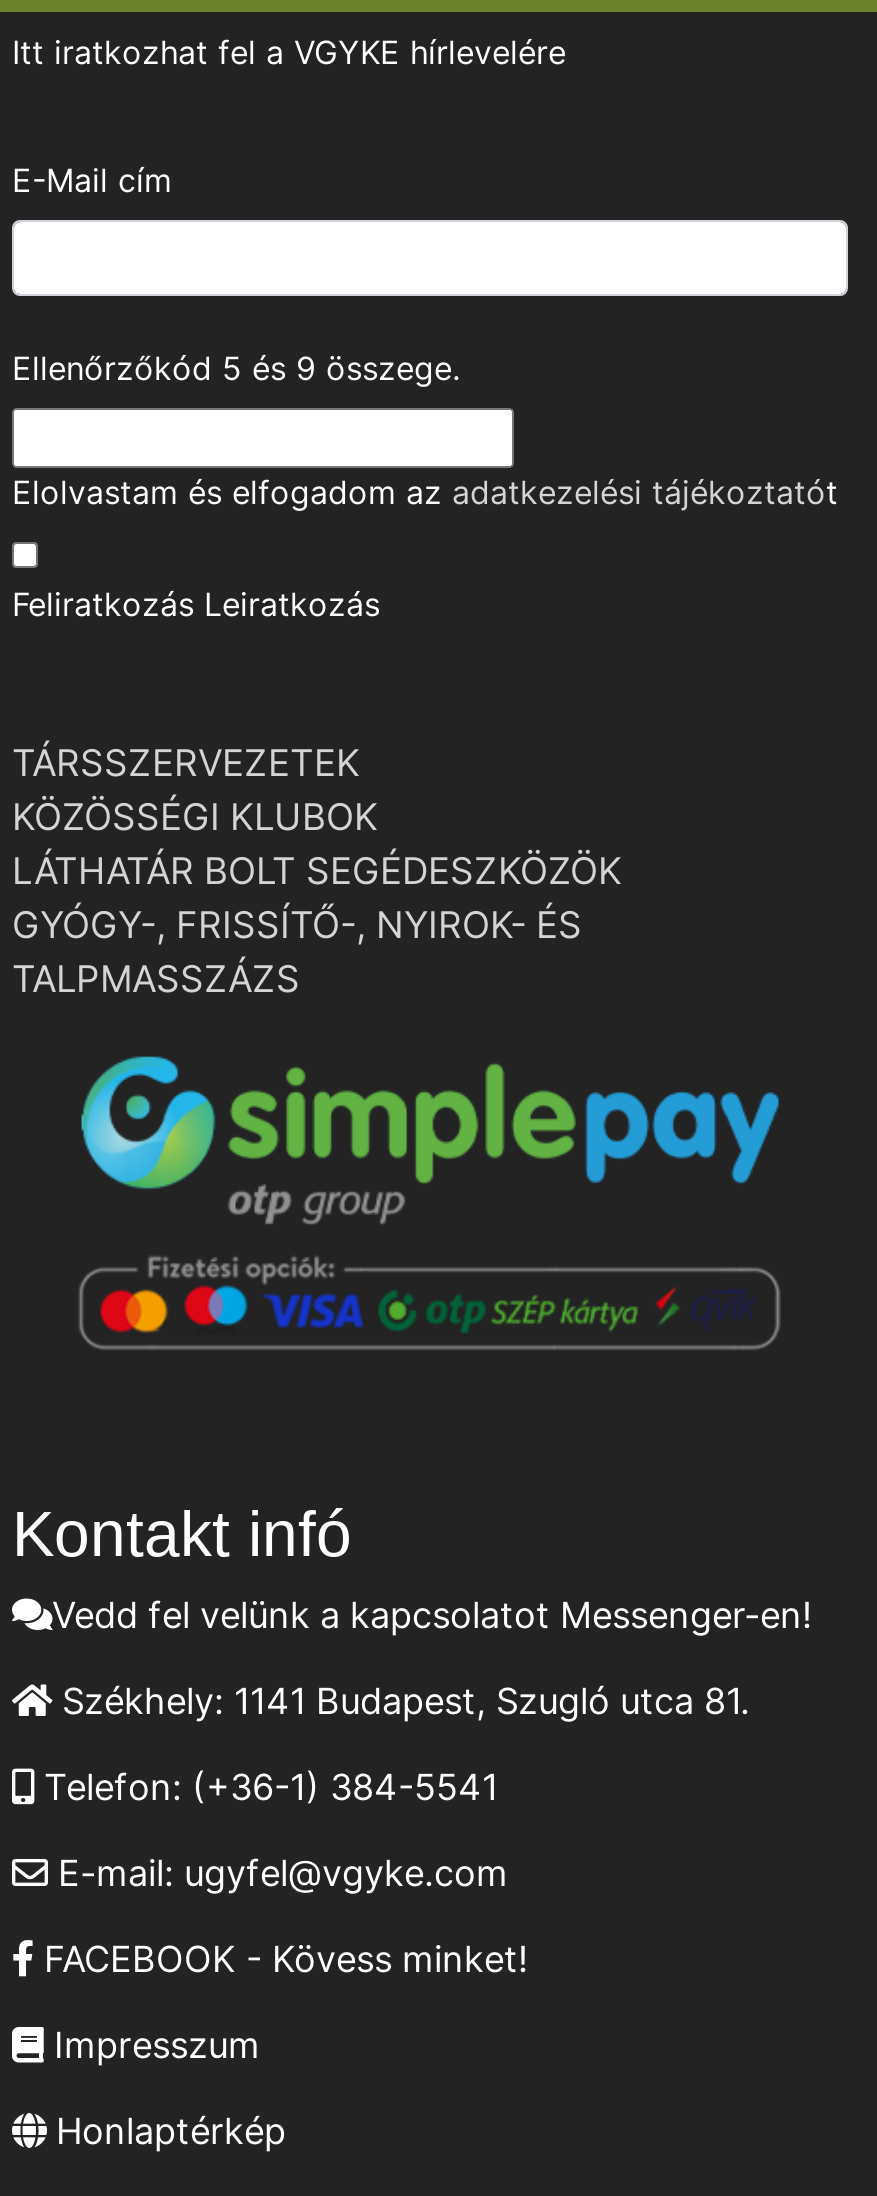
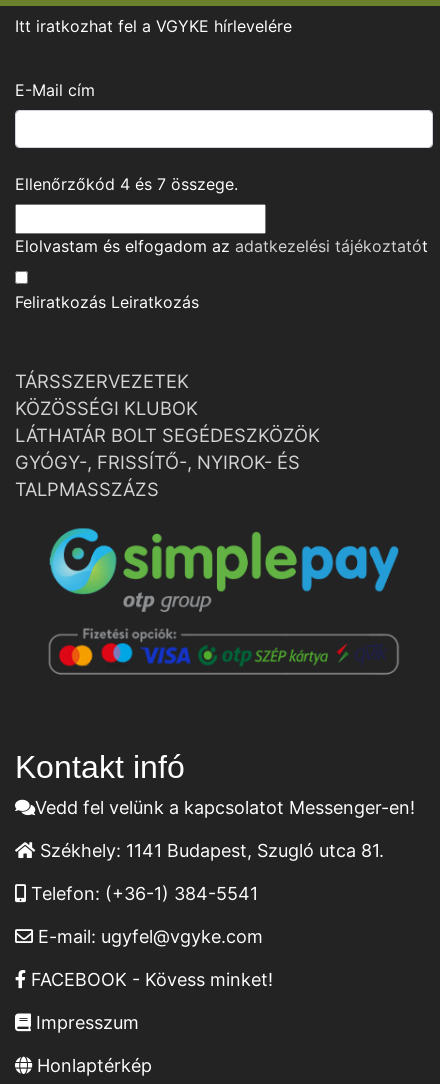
- Ellenőrzőkód 5 és 9 összege.
+ Ellenőrzőkód 4 és 7 összege.
